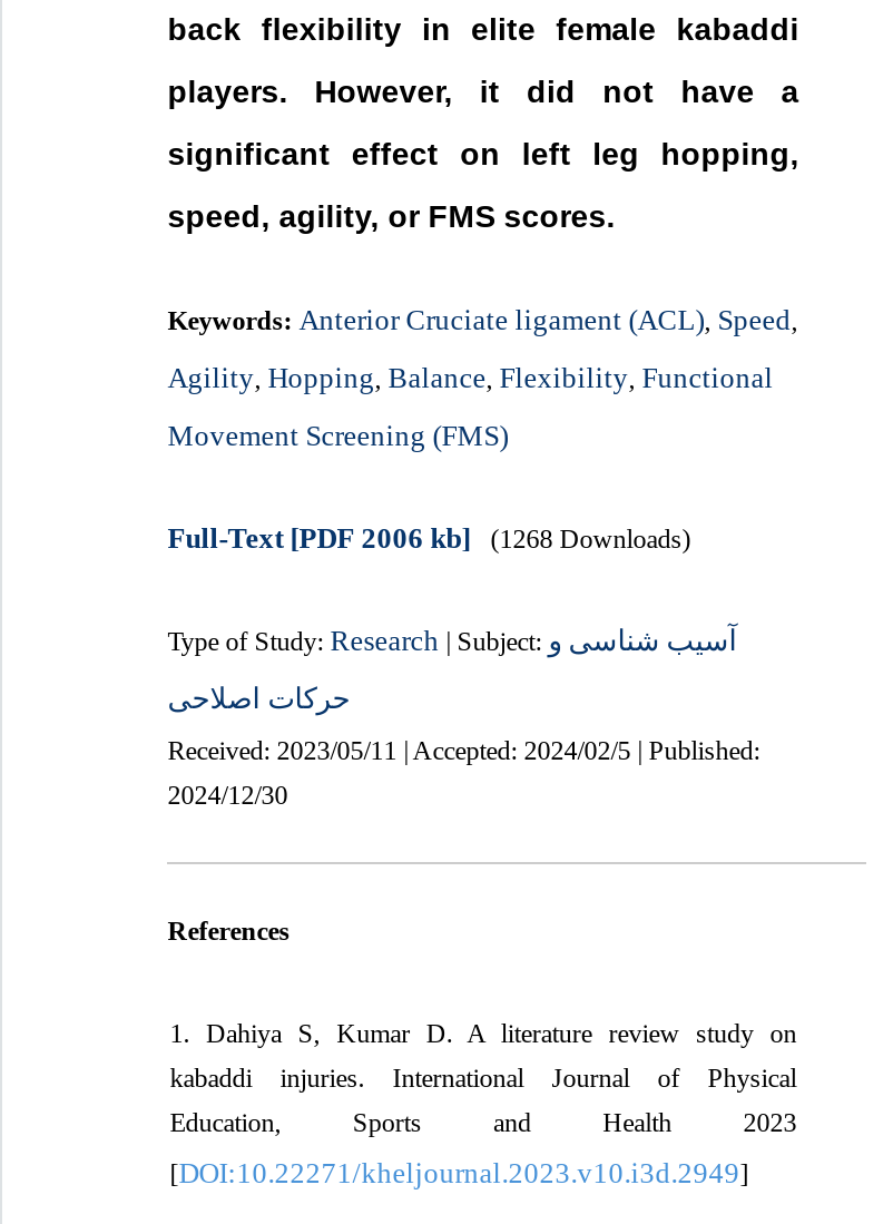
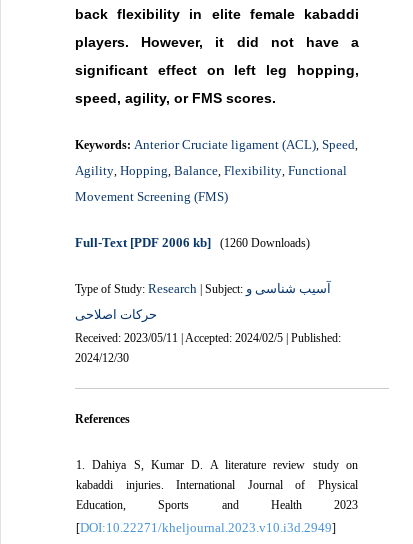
- Full-Text [PDF 2006 kb] (1268 Downloads)
+ Full-Text [PDF 2006 kb] (1260 Downloads)
